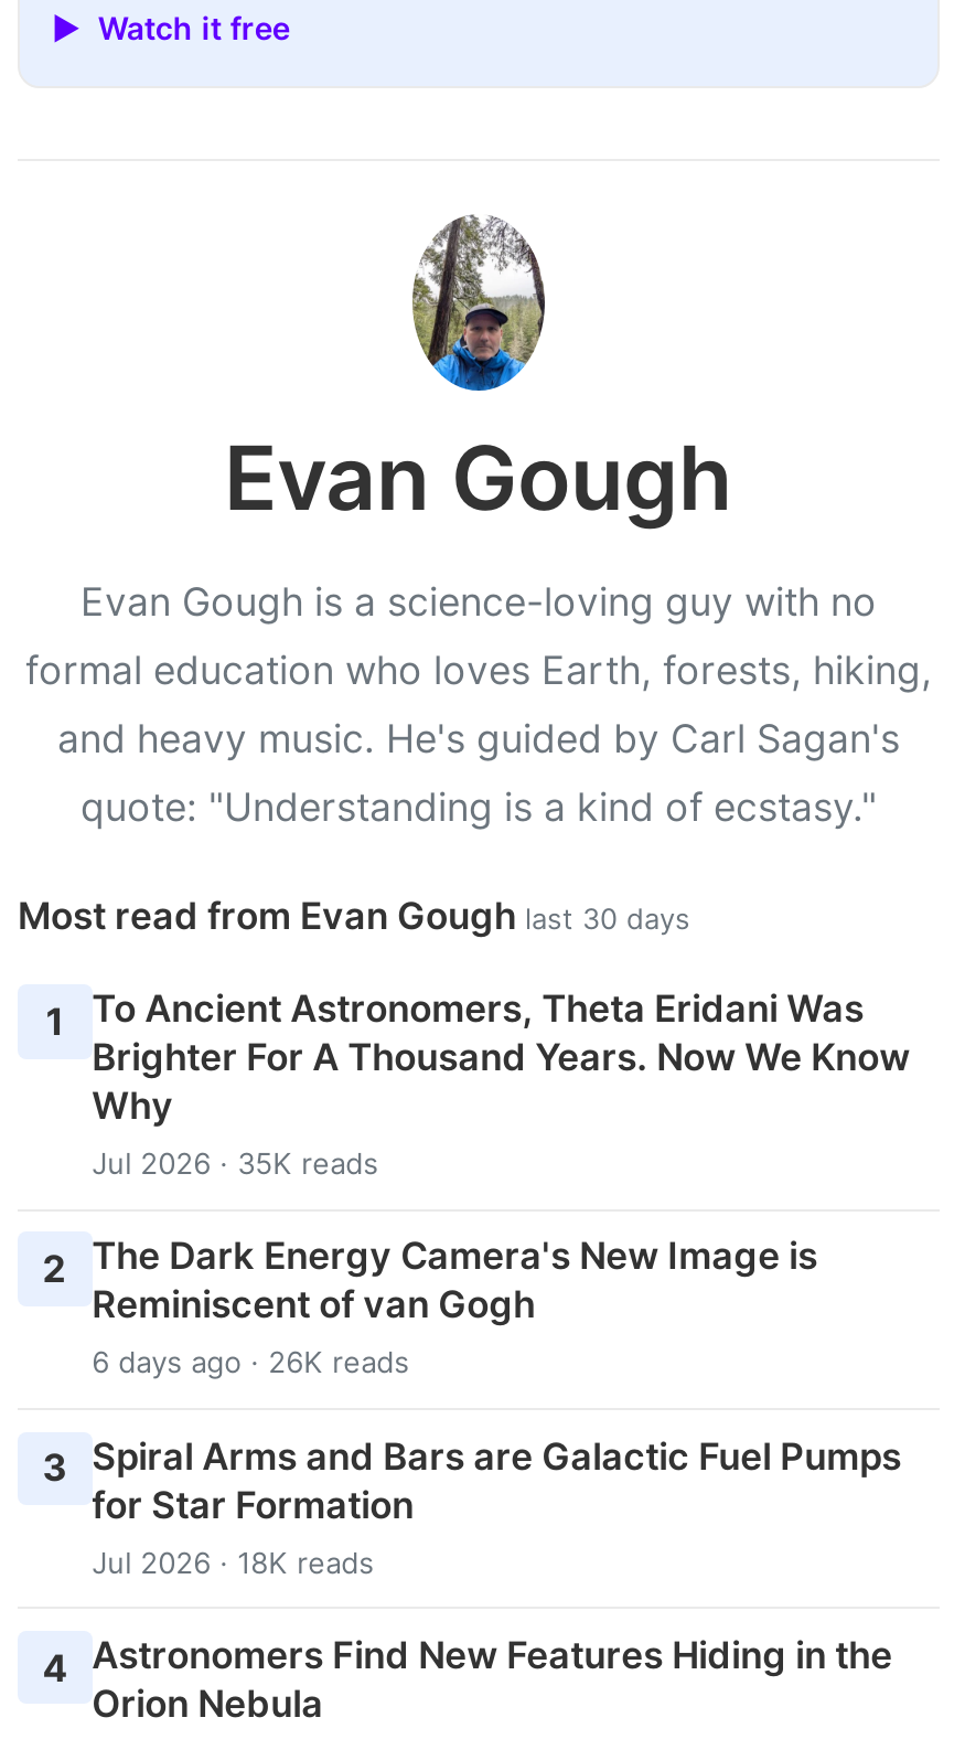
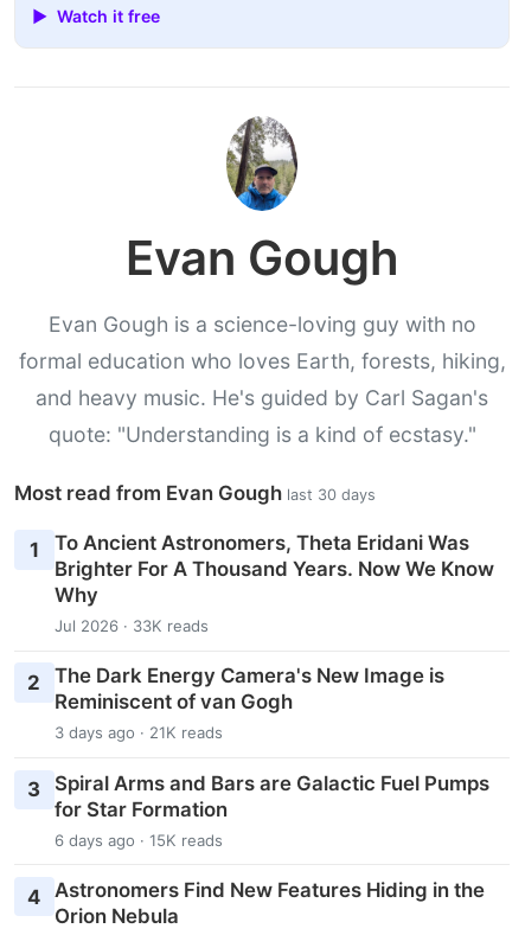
- Jul 2026 · 35K reads
+ Jul 2026 · 33K reads

- 6 days ago · 26K reads
+ 3 days ago · 21K reads

- Jul 2026 · 18K reads
+ 6 days ago · 15K reads
